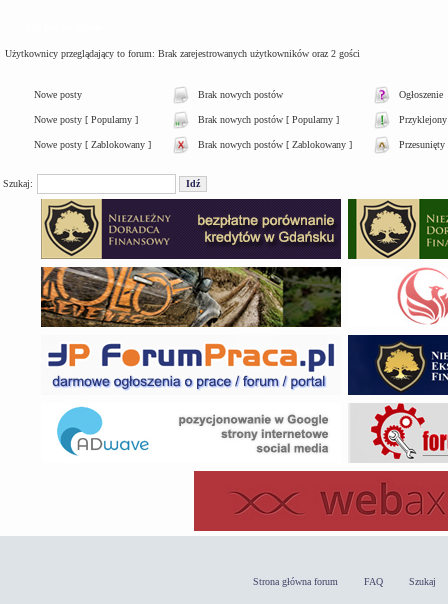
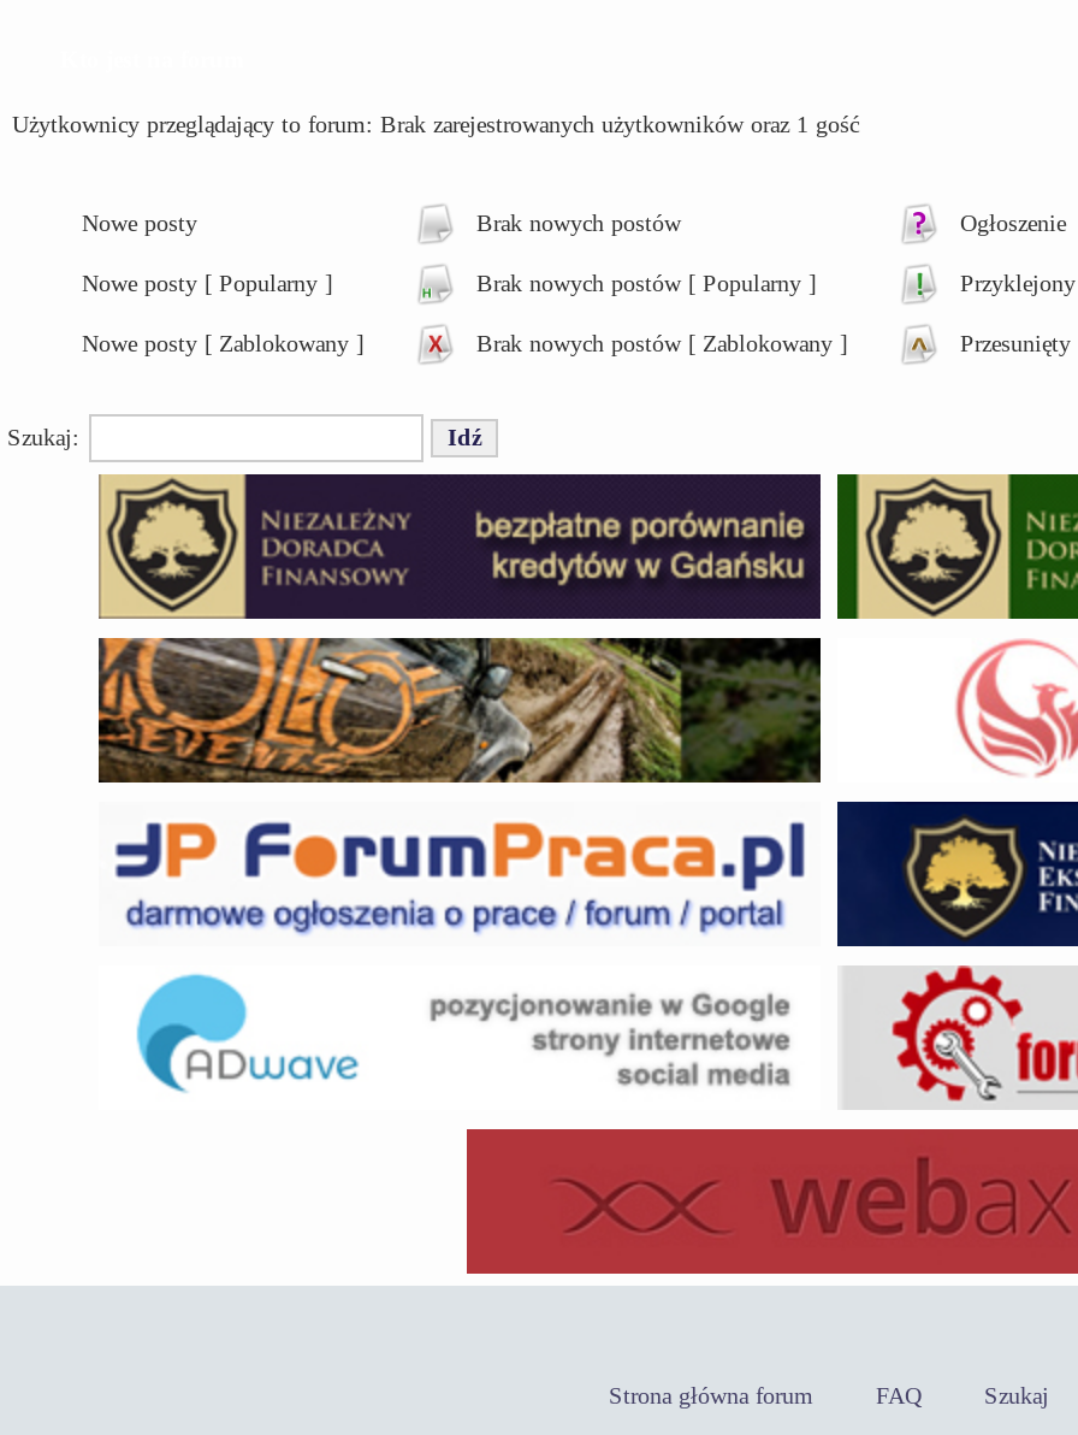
- Użytkownicy przeglądający to forum: Brak zarejestrowanych użytkowników oraz 2 gości
+ Użytkownicy przeglądający to forum: Brak zarejestrowanych użytkowników oraz 1 gość
